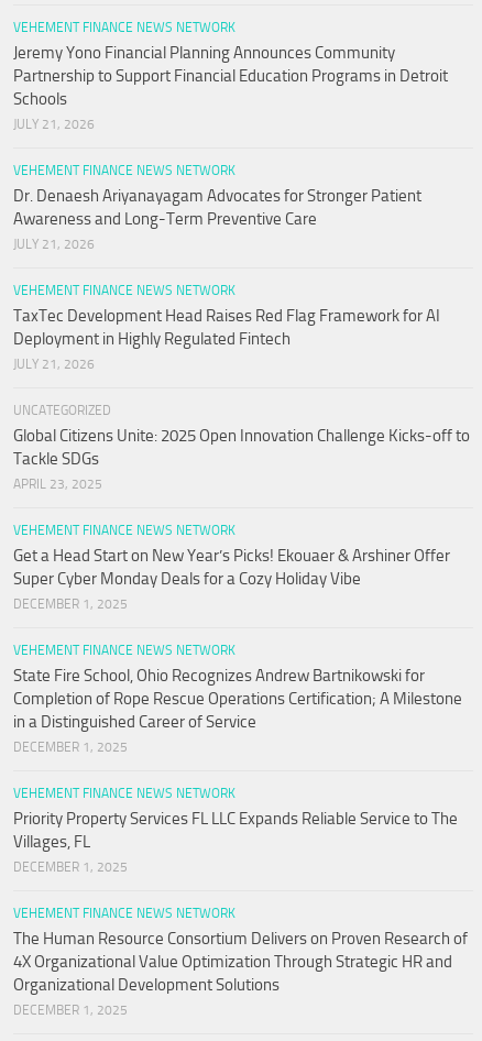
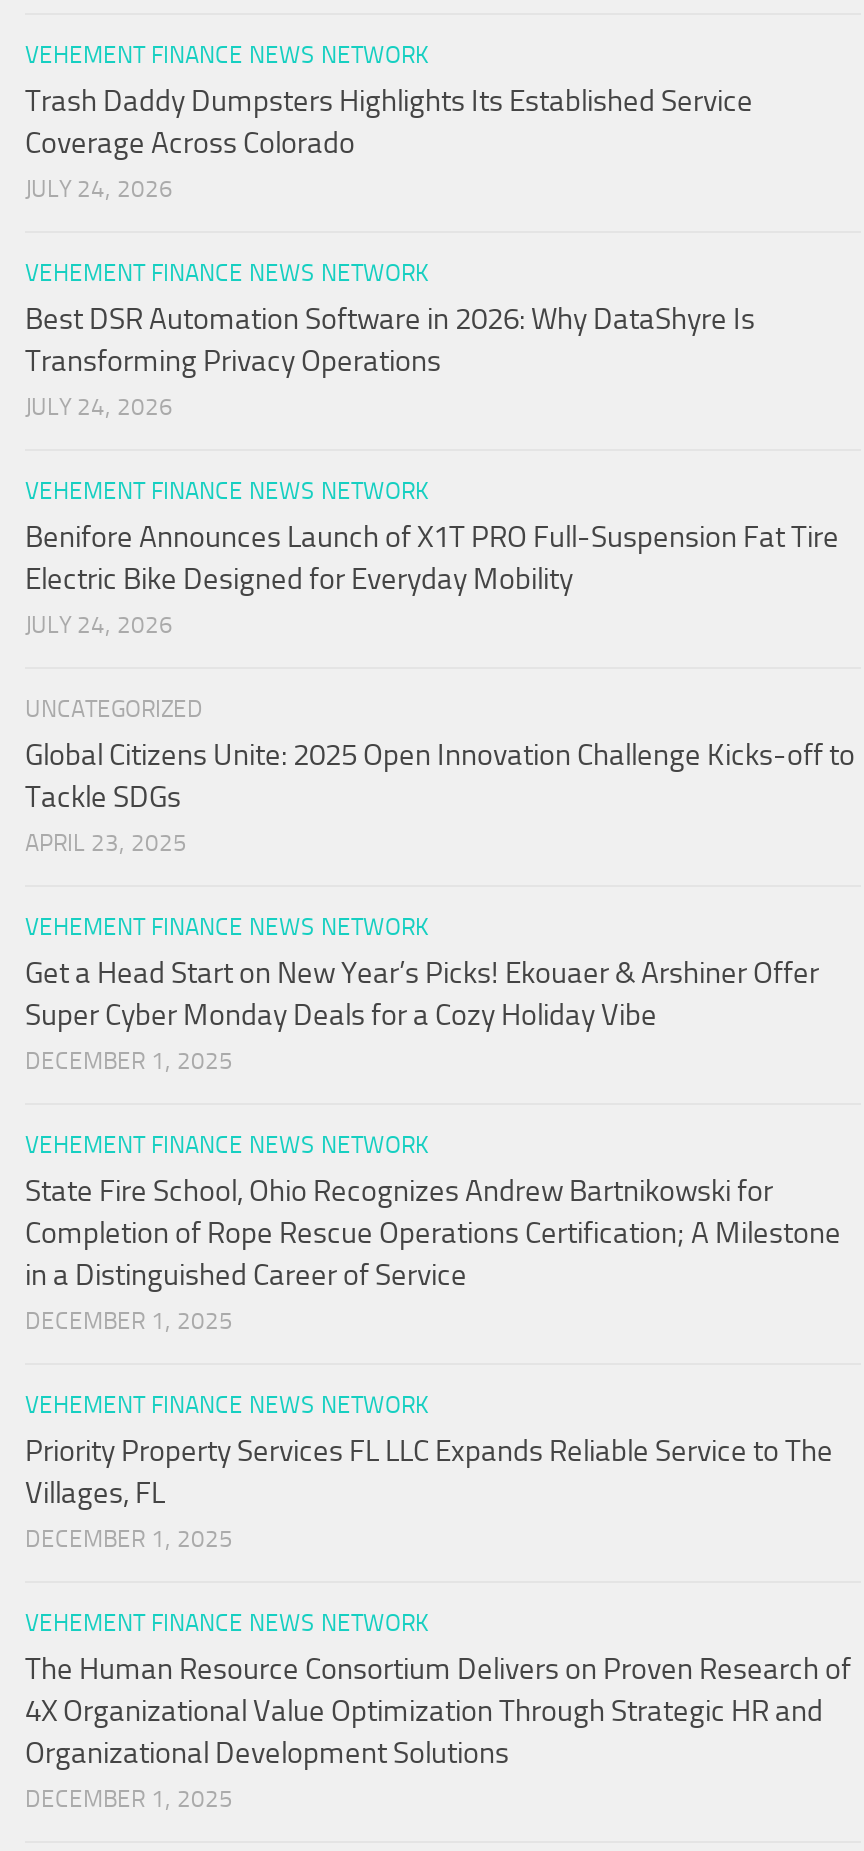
- Jeremy Yono Financial Planning Announces Community
- Partnership to Support Financial Education Programs in Detroit
- Schools
- JULY 21, 2026
+ Trash Daddy Dumpsters Highlights Its Established Service
+ Coverage Across Colorado
+ JULY 24, 2026

- Dr. Denaesh Ariyanayagam Advocates for Stronger Patient
- Awareness and Long-Term Preventive Care
- JULY 21, 2026
+ Best DSR Automation Software in 2026: Why DataShyre Is
+ Transforming Privacy Operations
+ JULY 24, 2026

- TaxTec Development Head Raises Red Flag Framework for AI
- Deployment in Highly Regulated Fintech
- JULY 21, 2026
+ Benifore Announces Launch of X1T PRO Full-Suspension Fat Tire
+ Electric Bike Designed for Everyday Mobility
+ JULY 24, 2026
